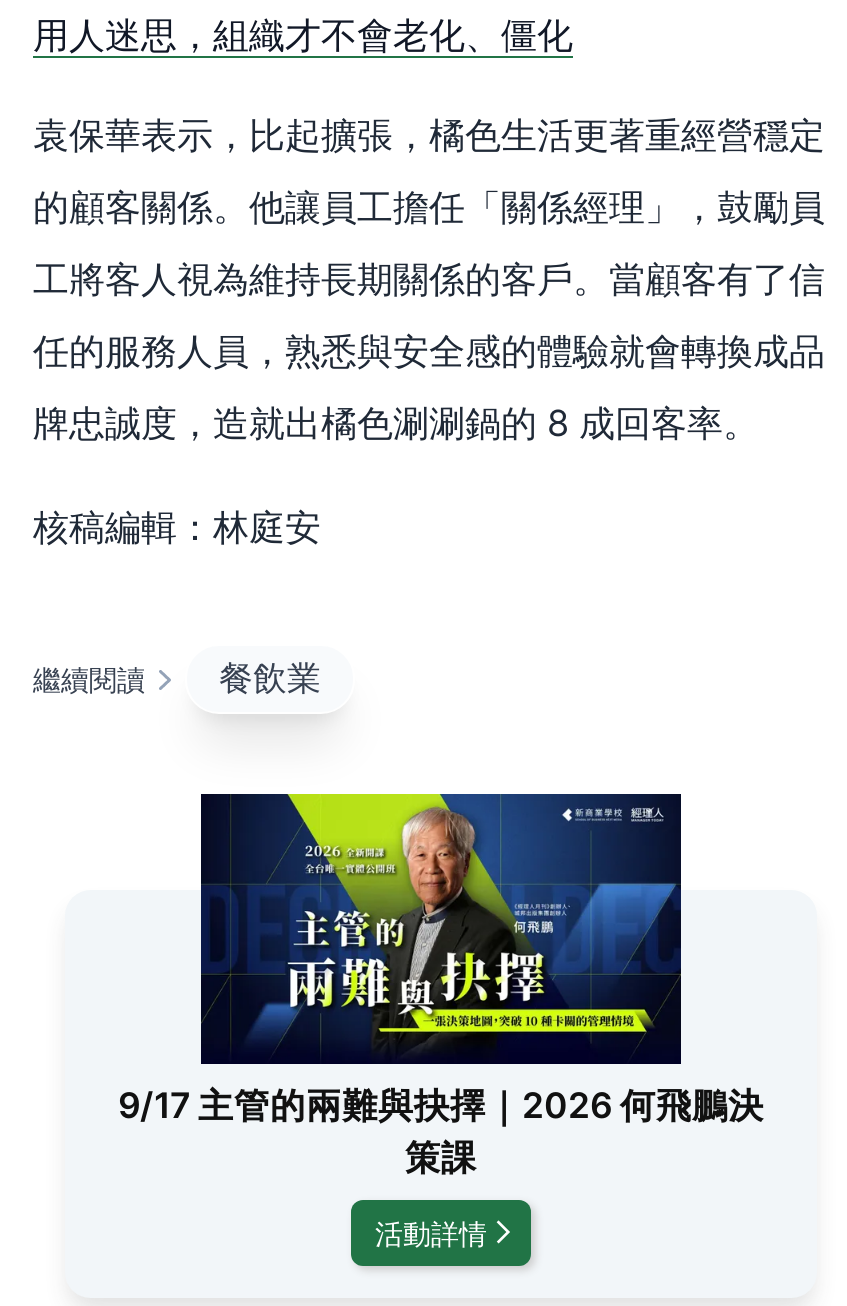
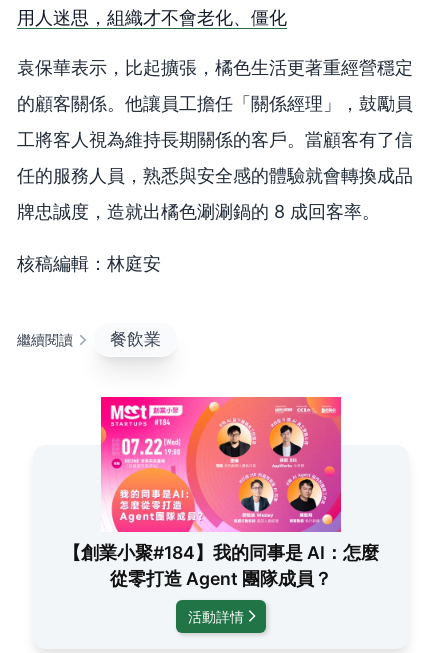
- [image]
- 9/17 主管的兩難與抉擇｜2026 何飛鵬決
- 策課
+ [image]
+ 【創業小聚#184】我的同事是 AI：怎麼
+ 從零打造 Agent 團隊成員？
